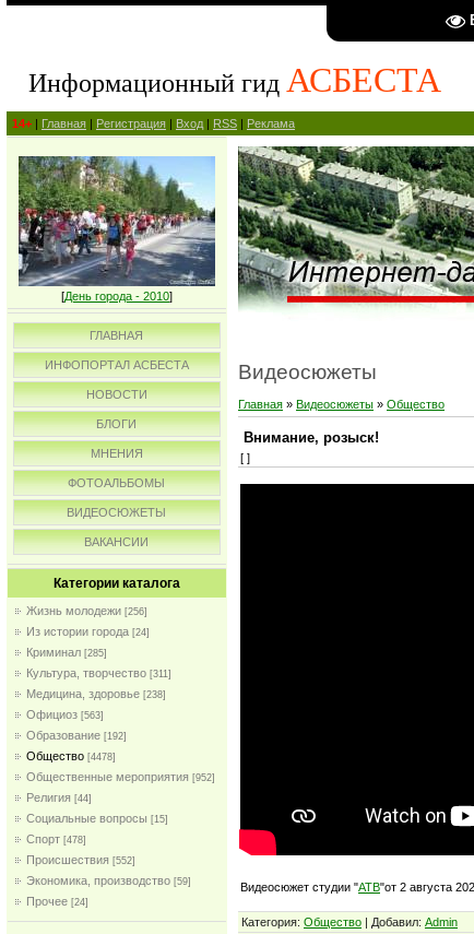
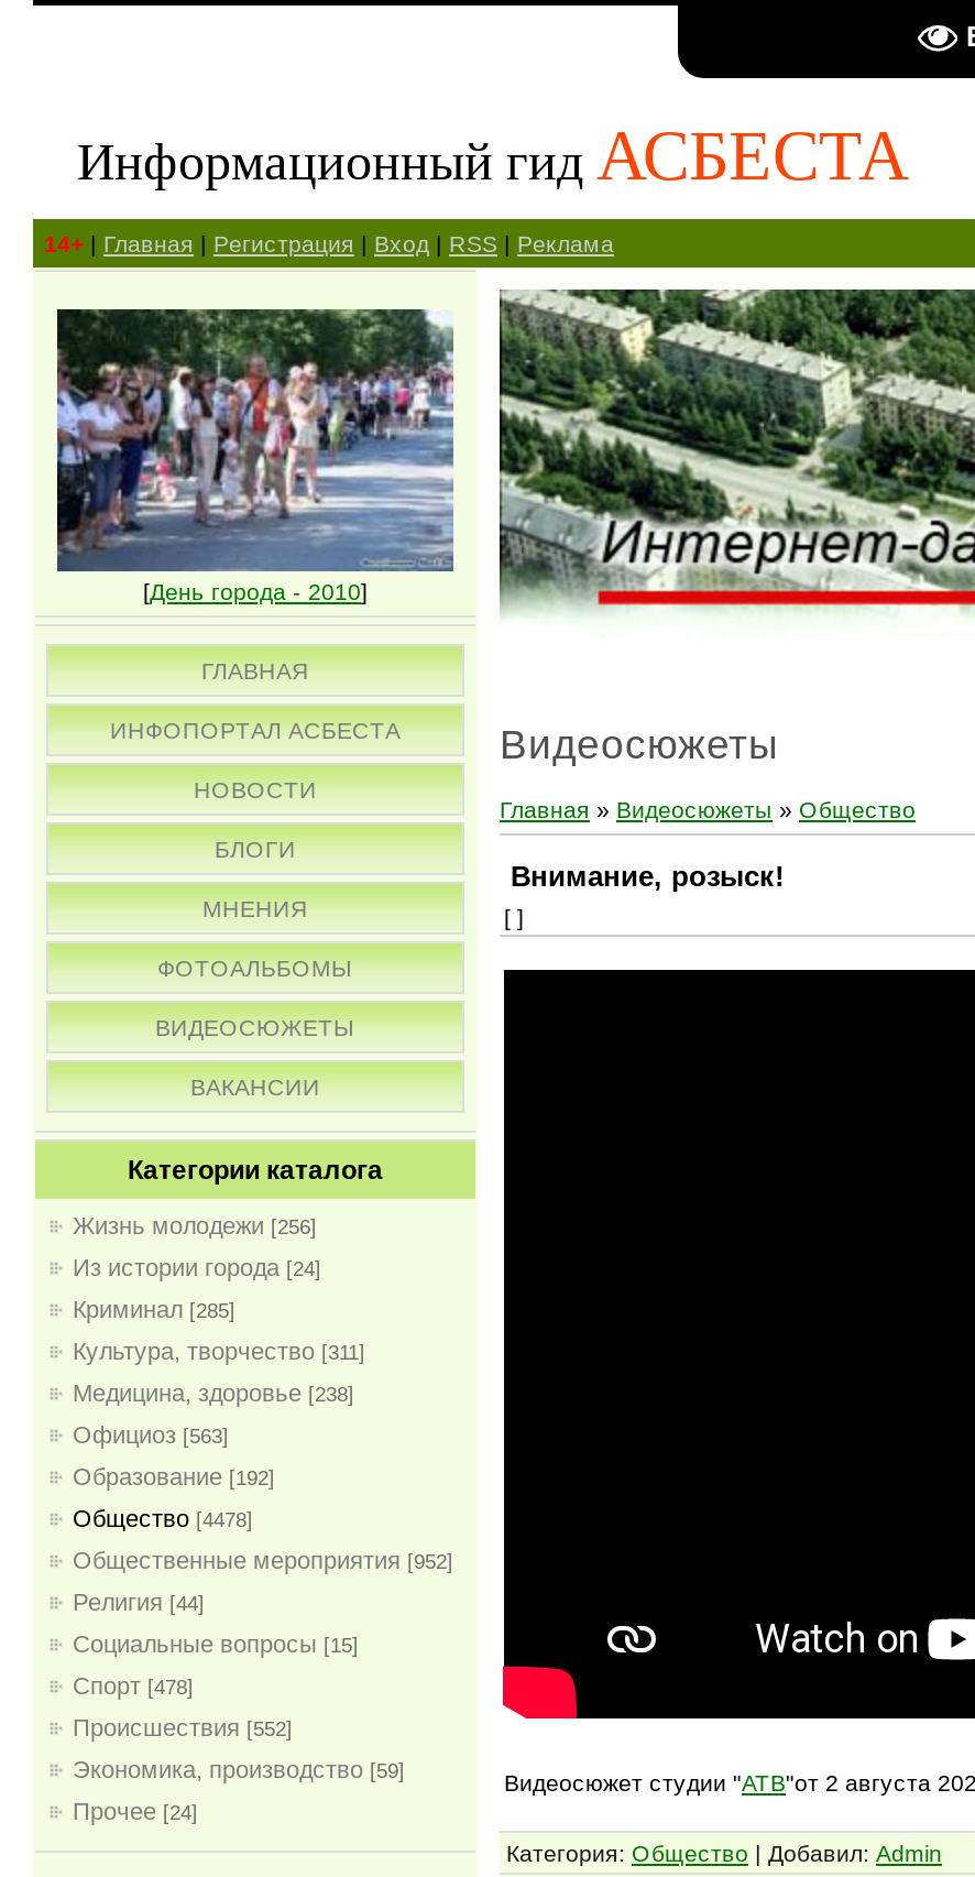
- [image]
+ [image]
